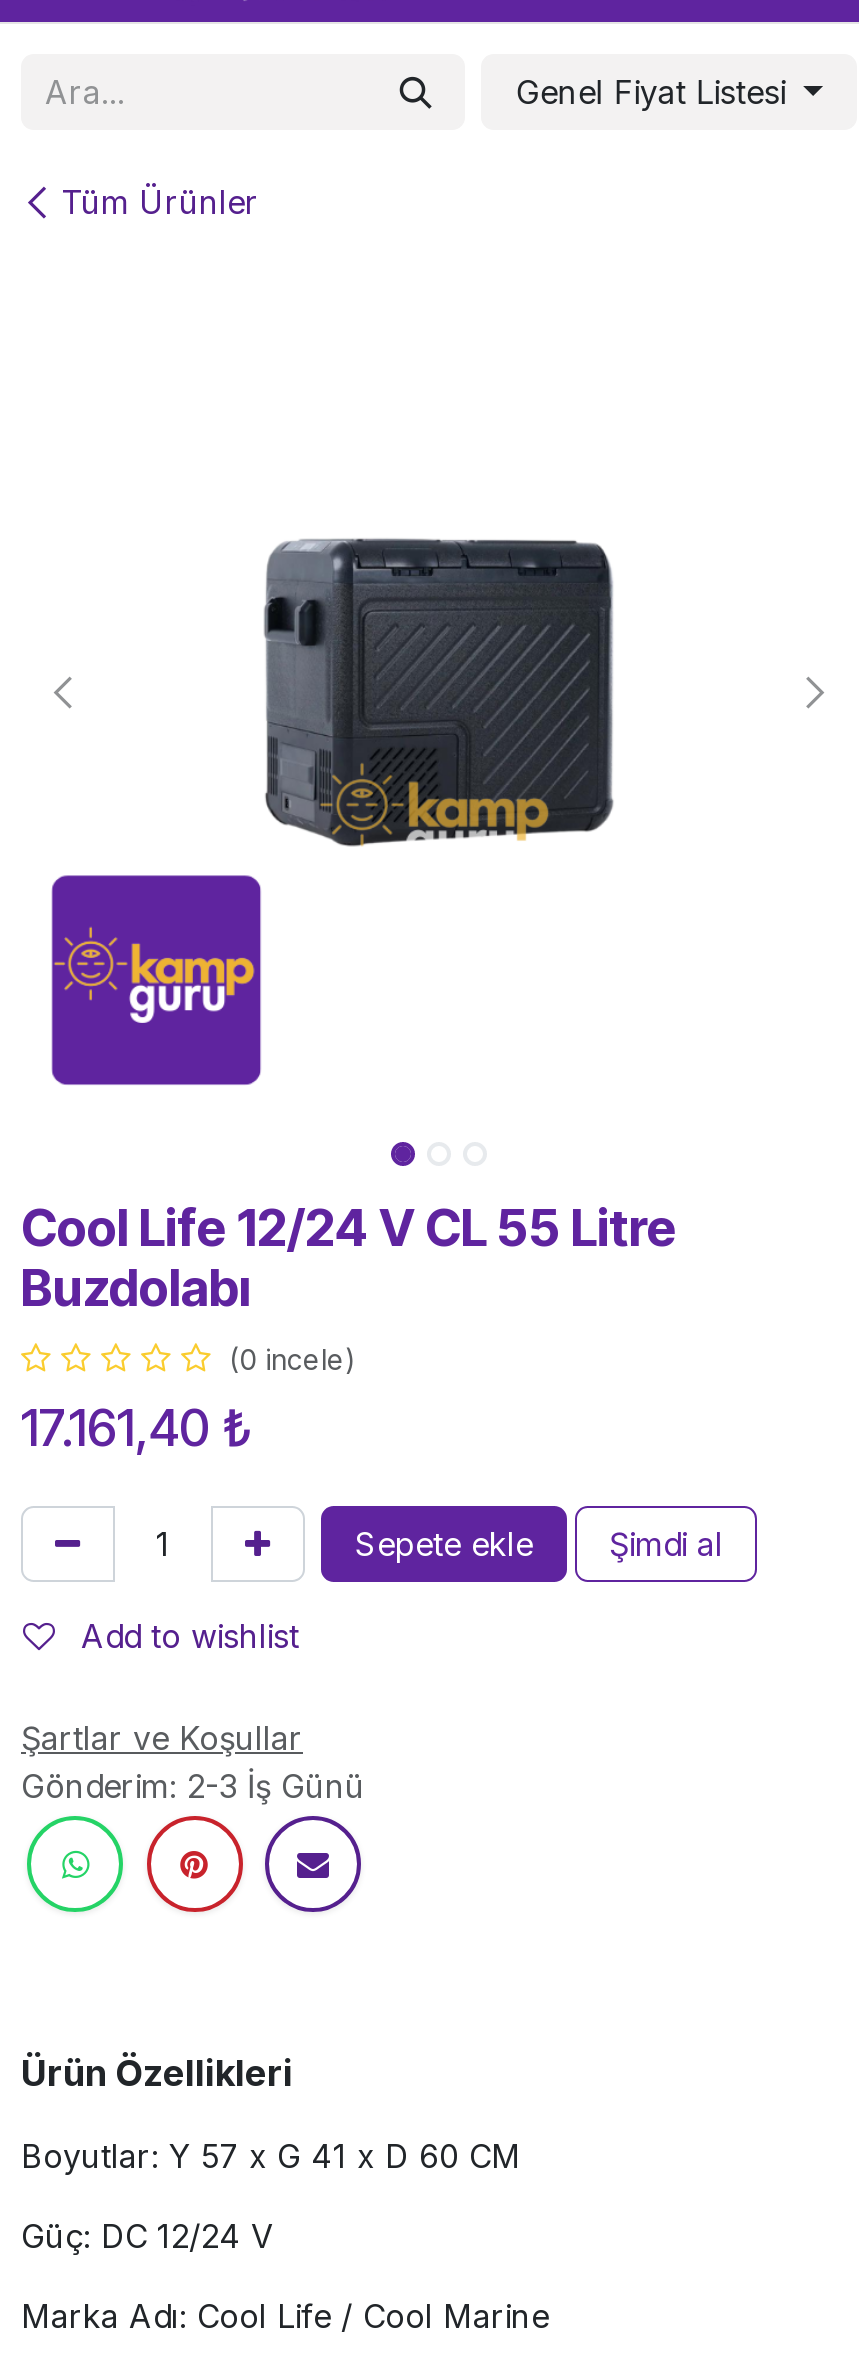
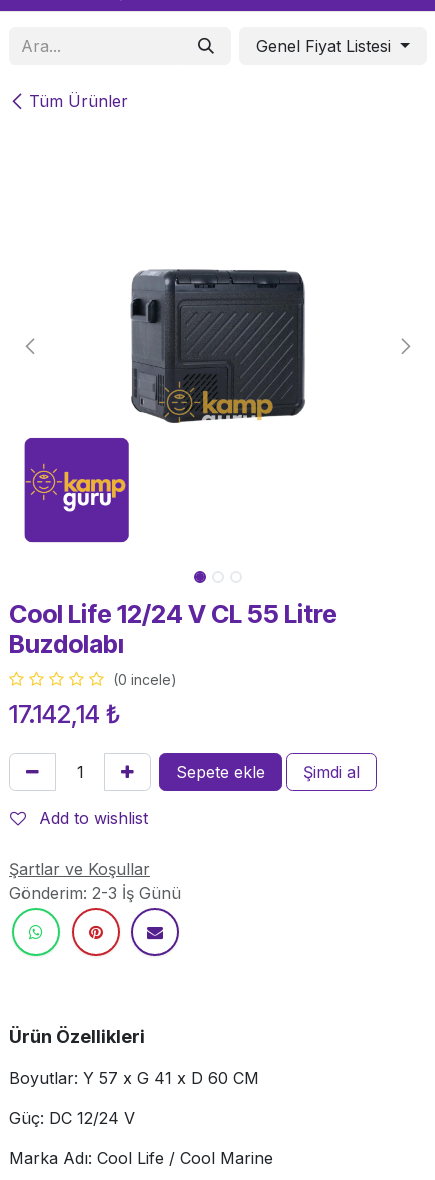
- 17.161,40 ₺
+ 17.142,14 ₺
